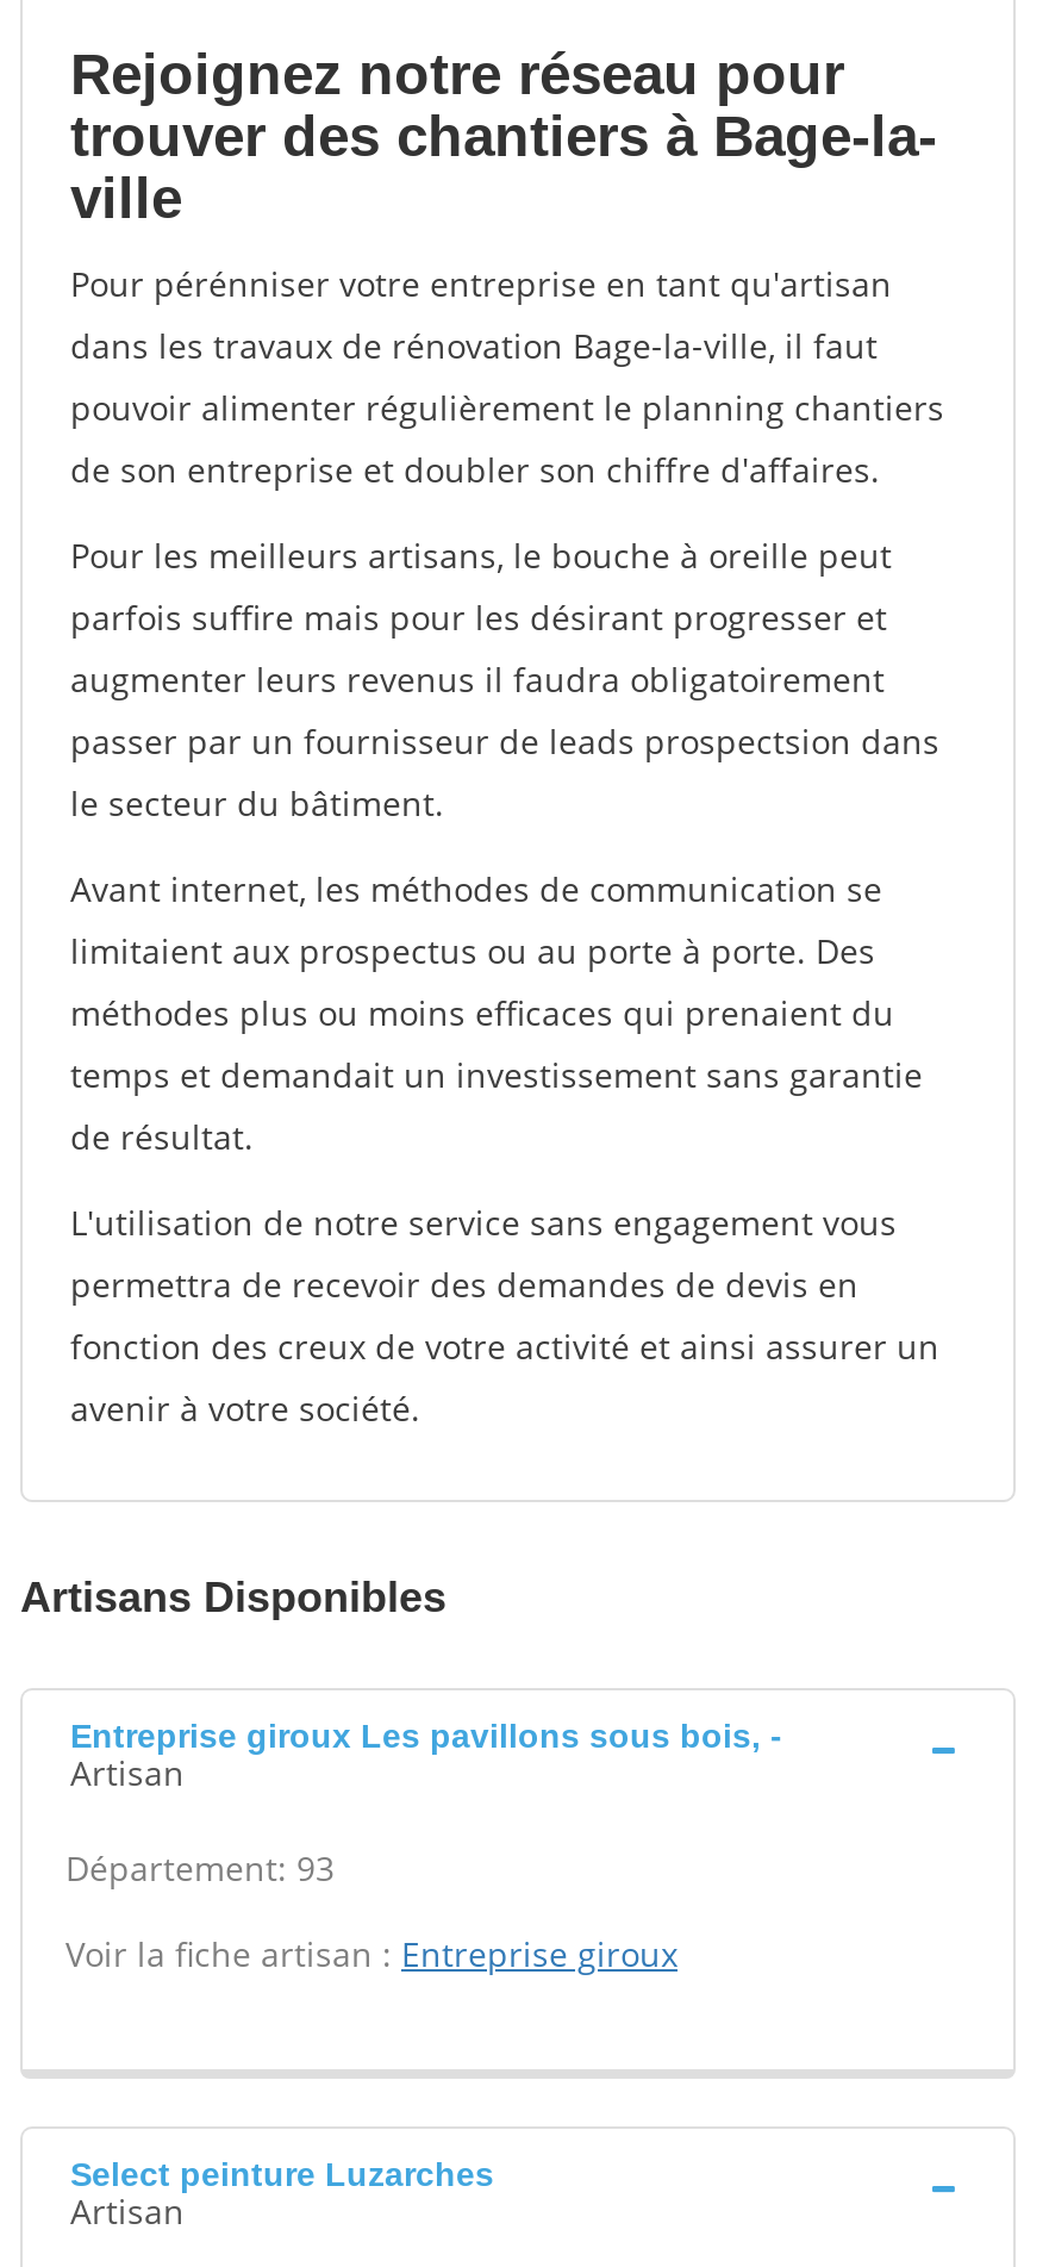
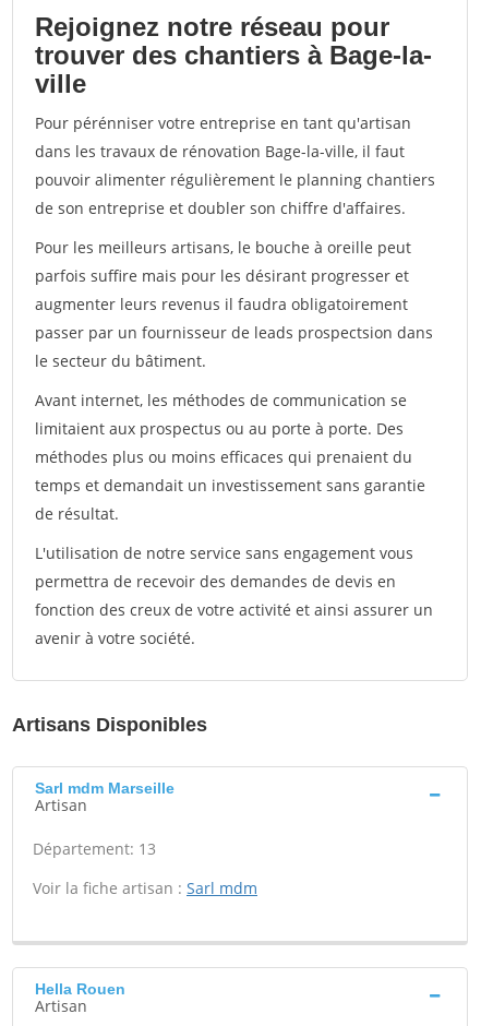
- Entreprise giroux Les pavillons sous bois, -
+ Sarl mdm Marseille

- Département: 93
+ Département: 13

- Voir la fiche artisan : Entreprise giroux
+ Voir la fiche artisan : Sarl mdm

- Select peinture Luzarches
+ Hella Rouen
